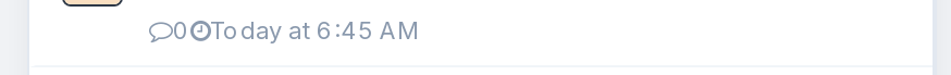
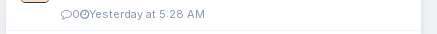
- Today at 6:45 AM
+ Yesterday at 5:28 AM
